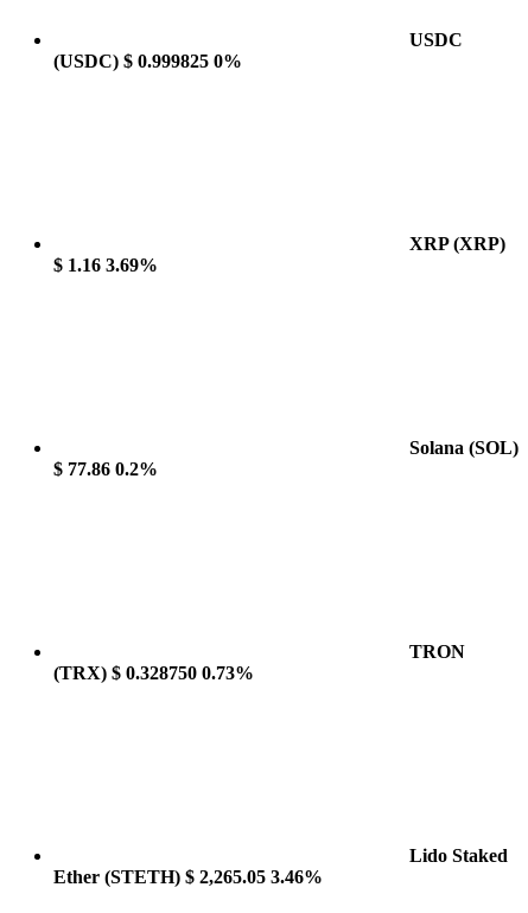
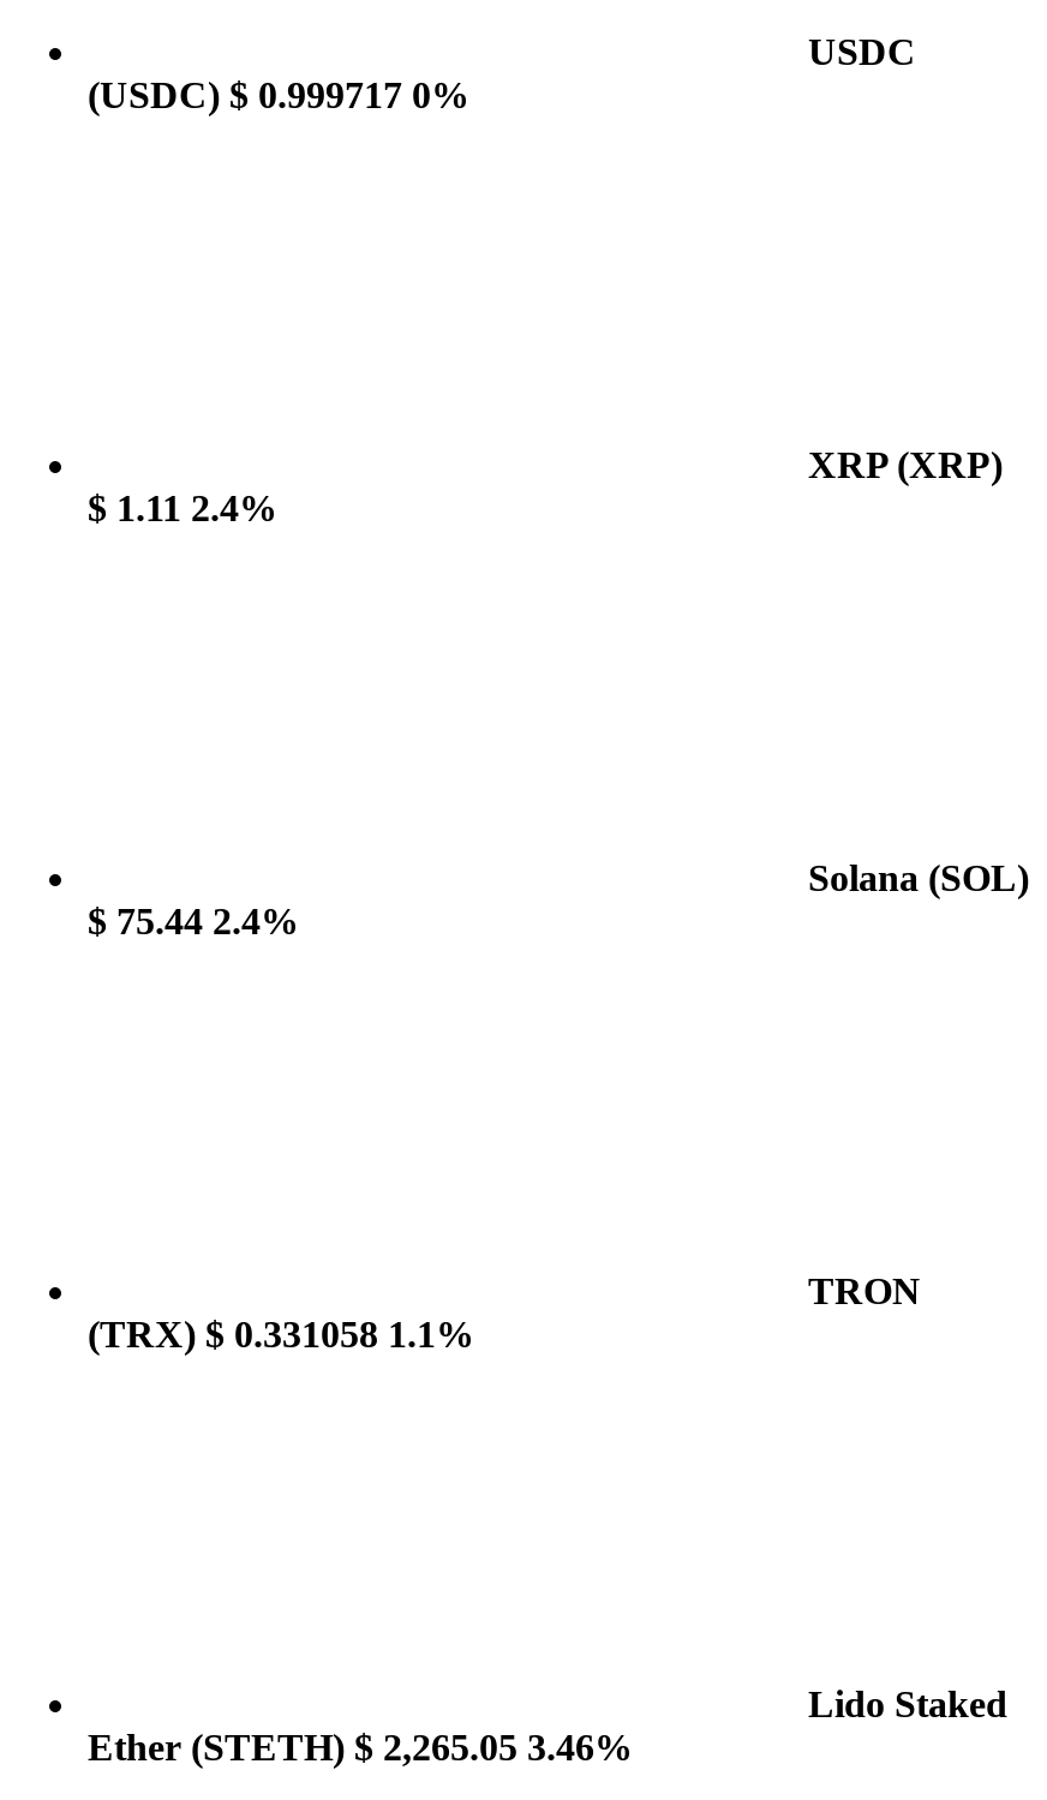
- (USDC) $ 0.999825 0%
+ (USDC) $ 0.999717 0%

- $ 1.16 3.69%
+ $ 1.11 2.4%

- $ 77.86 0.2%
+ $ 75.44 2.4%

- (TRX) $ 0.328750 0.73%
+ (TRX) $ 0.331058 1.1%
